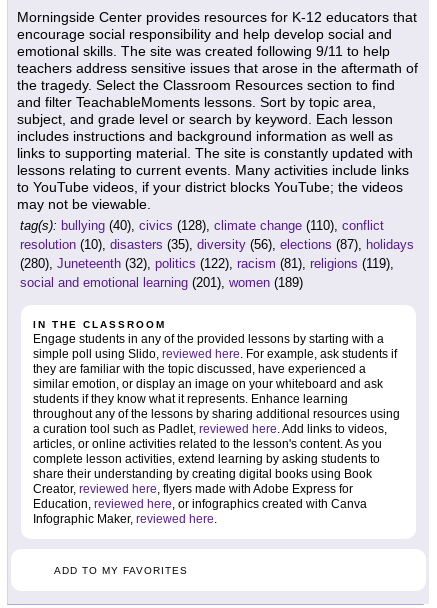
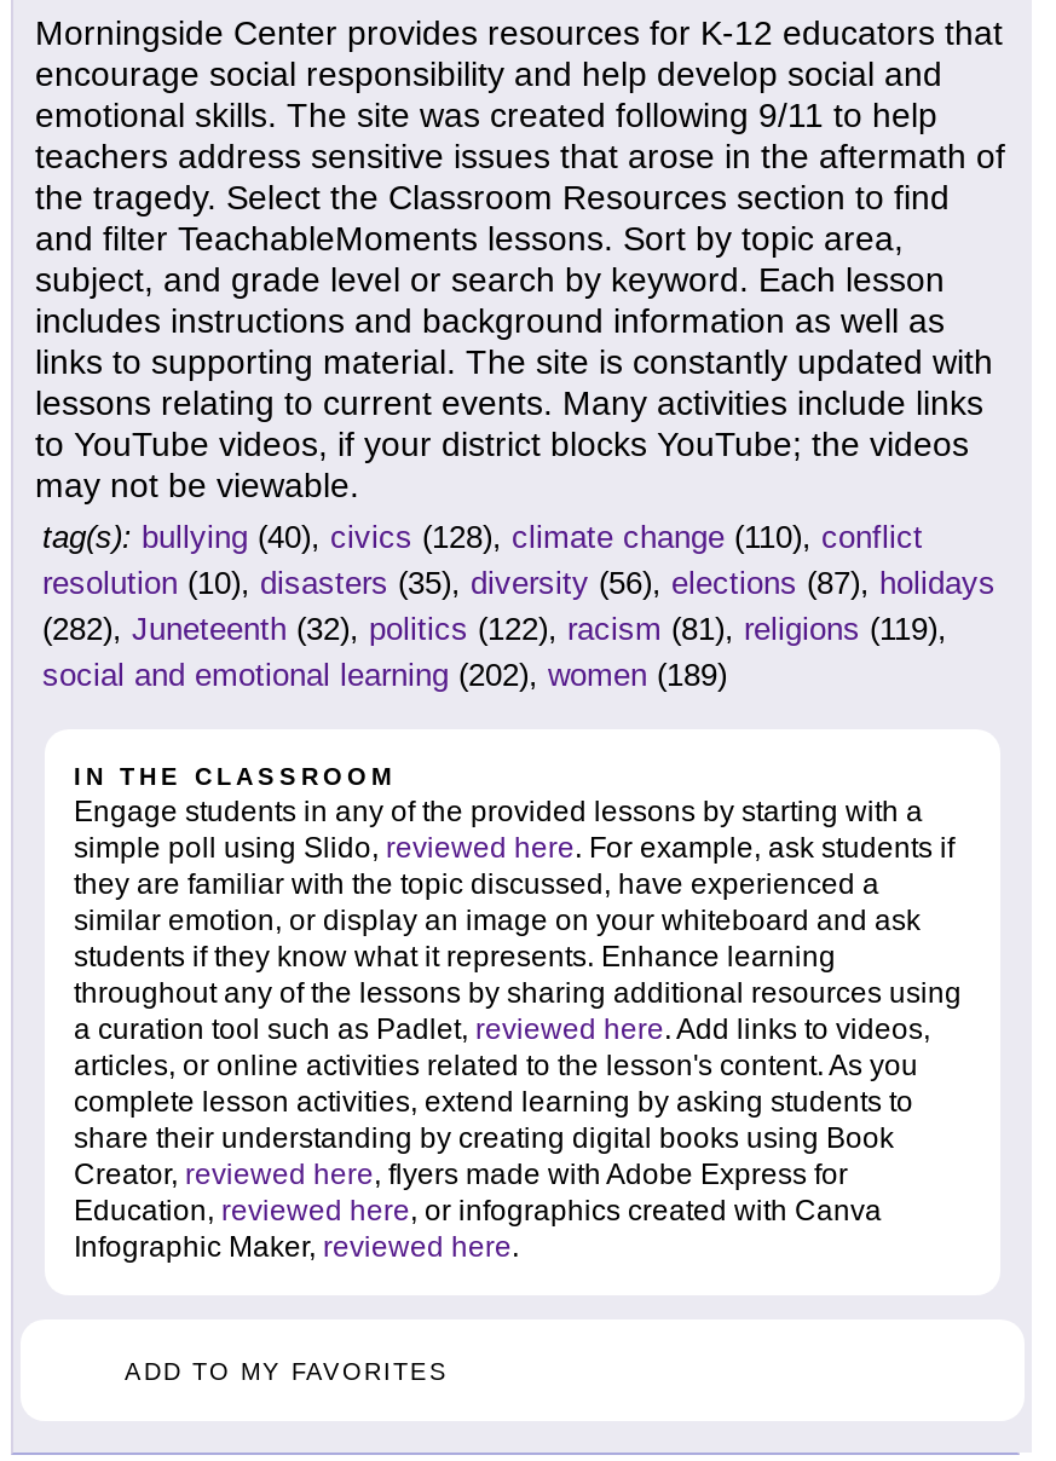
- (280), Juneteenth (32), politics (122), racism (81), religions (119),
+ (282), Juneteenth (32), politics (122), racism (81), religions (119),

- social and emotional learning (201), women (189)
+ social and emotional learning (202), women (189)
